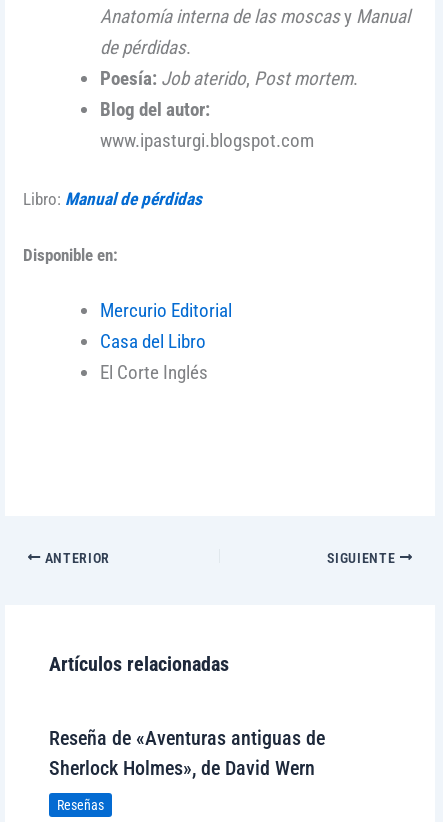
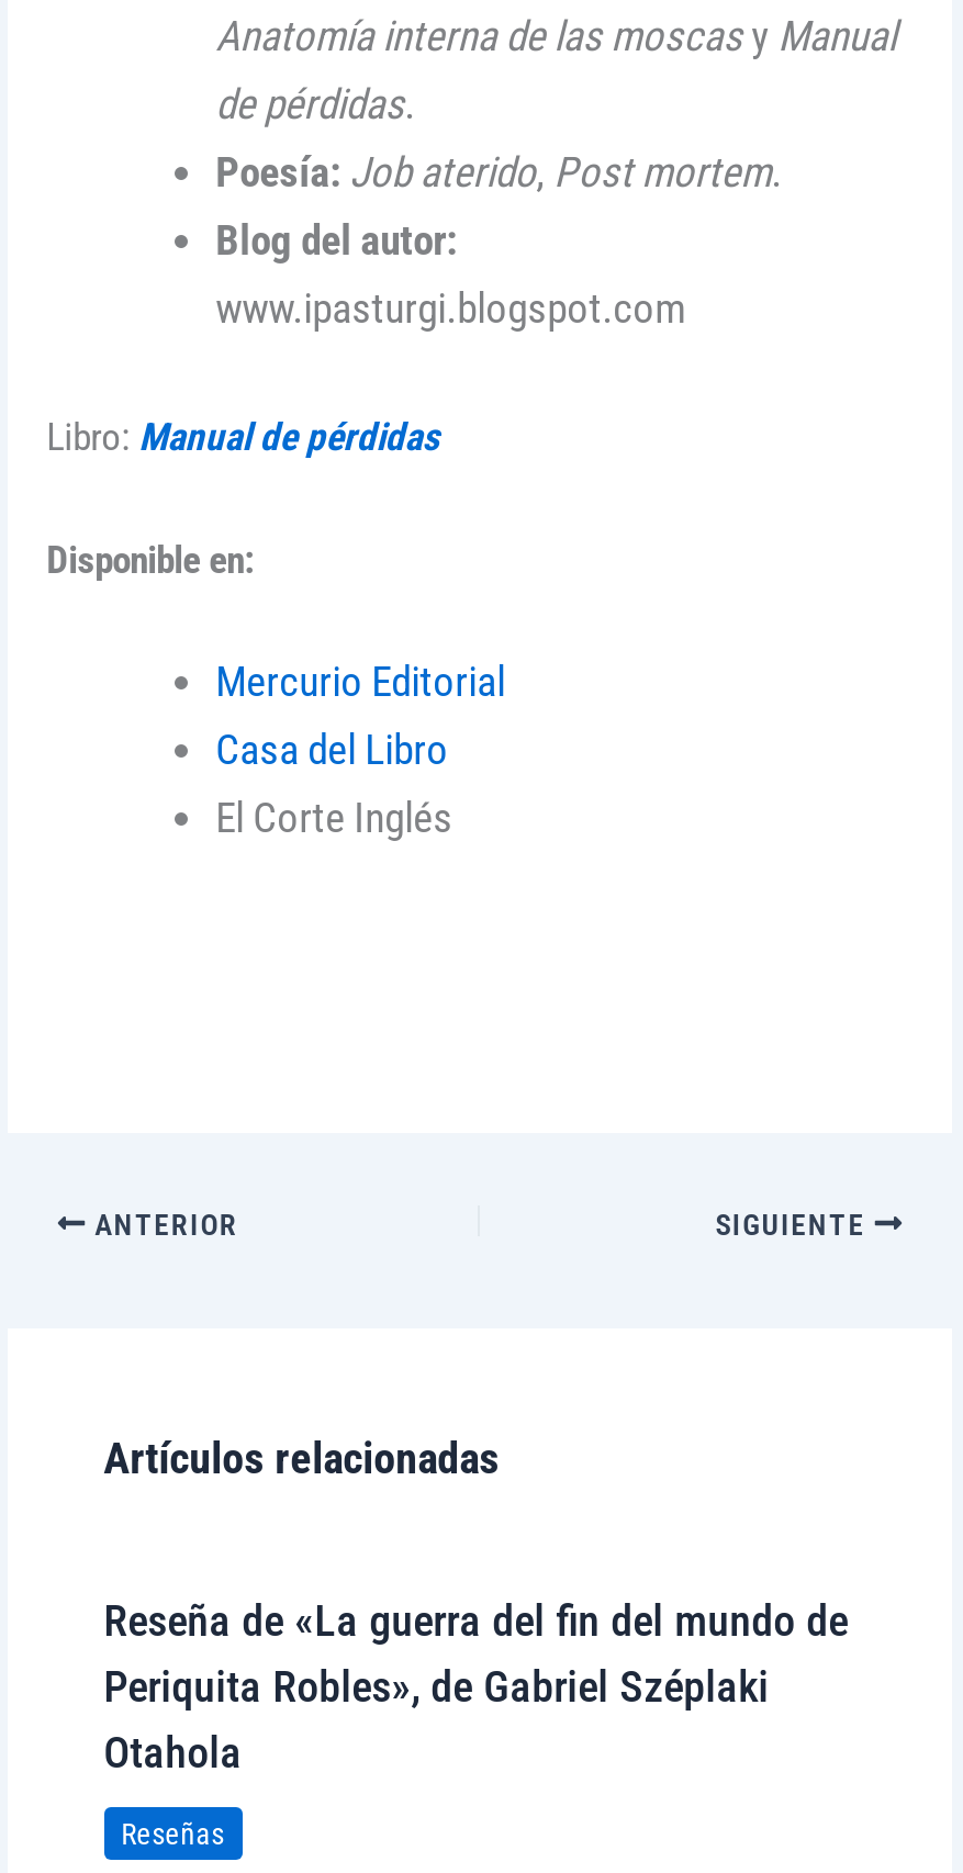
- Reseña de «Aventuras antiguas de
- Sherlock Holmes», de David Wern
+ Reseña de «La guerra del fin del mundo de
+ Periquita Robles», de Gabriel Széplaki
+ Otahola
